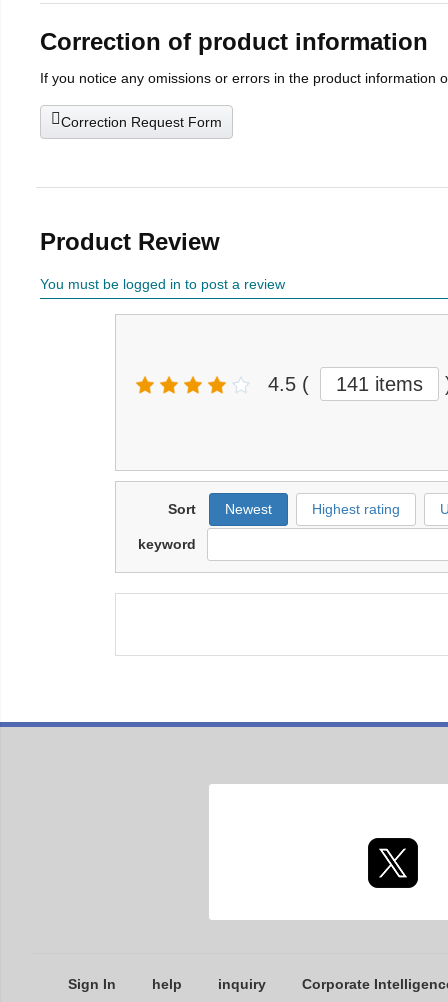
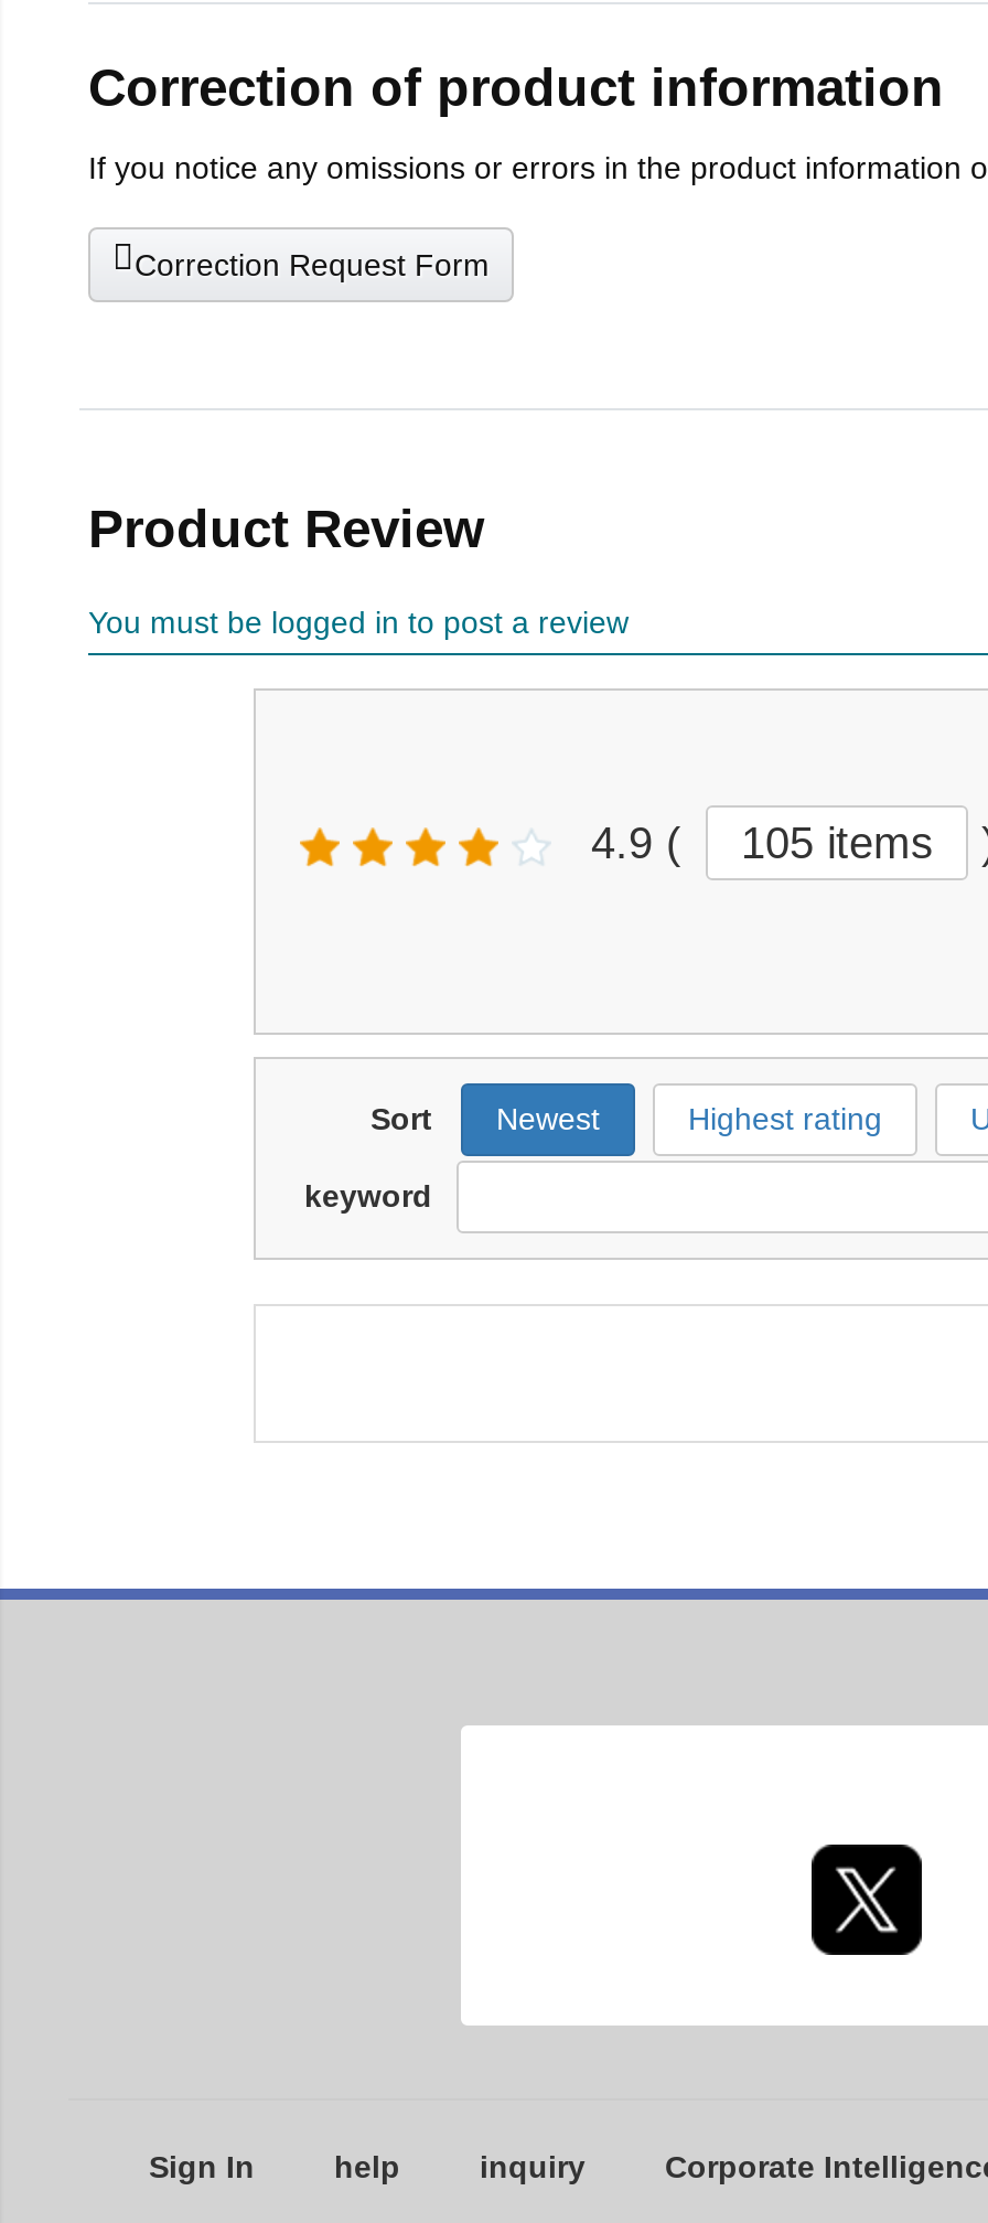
- 4.5 (
+ 4.9 (

- 141 items
+ 105 items
